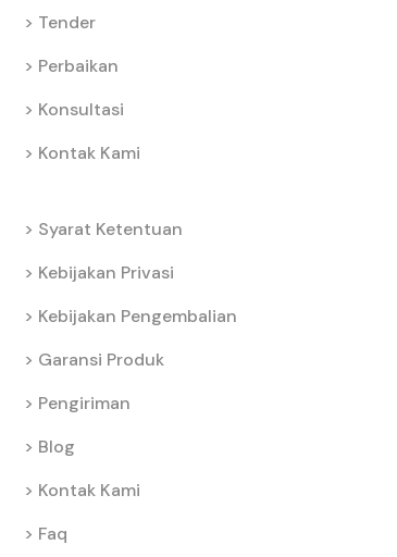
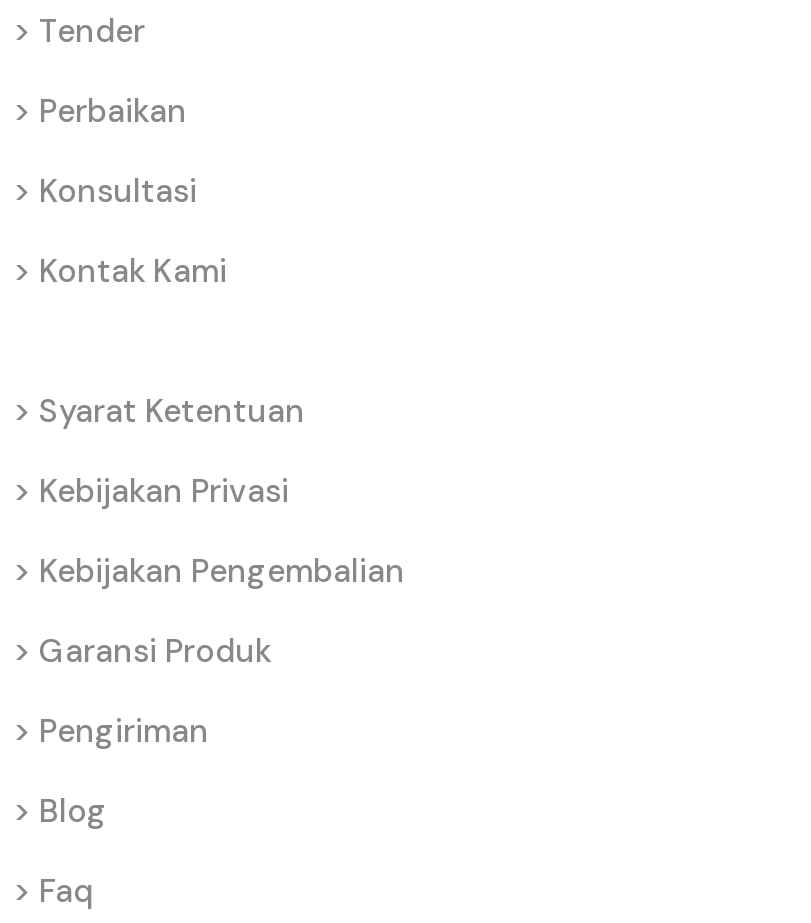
- Kontak Kami
